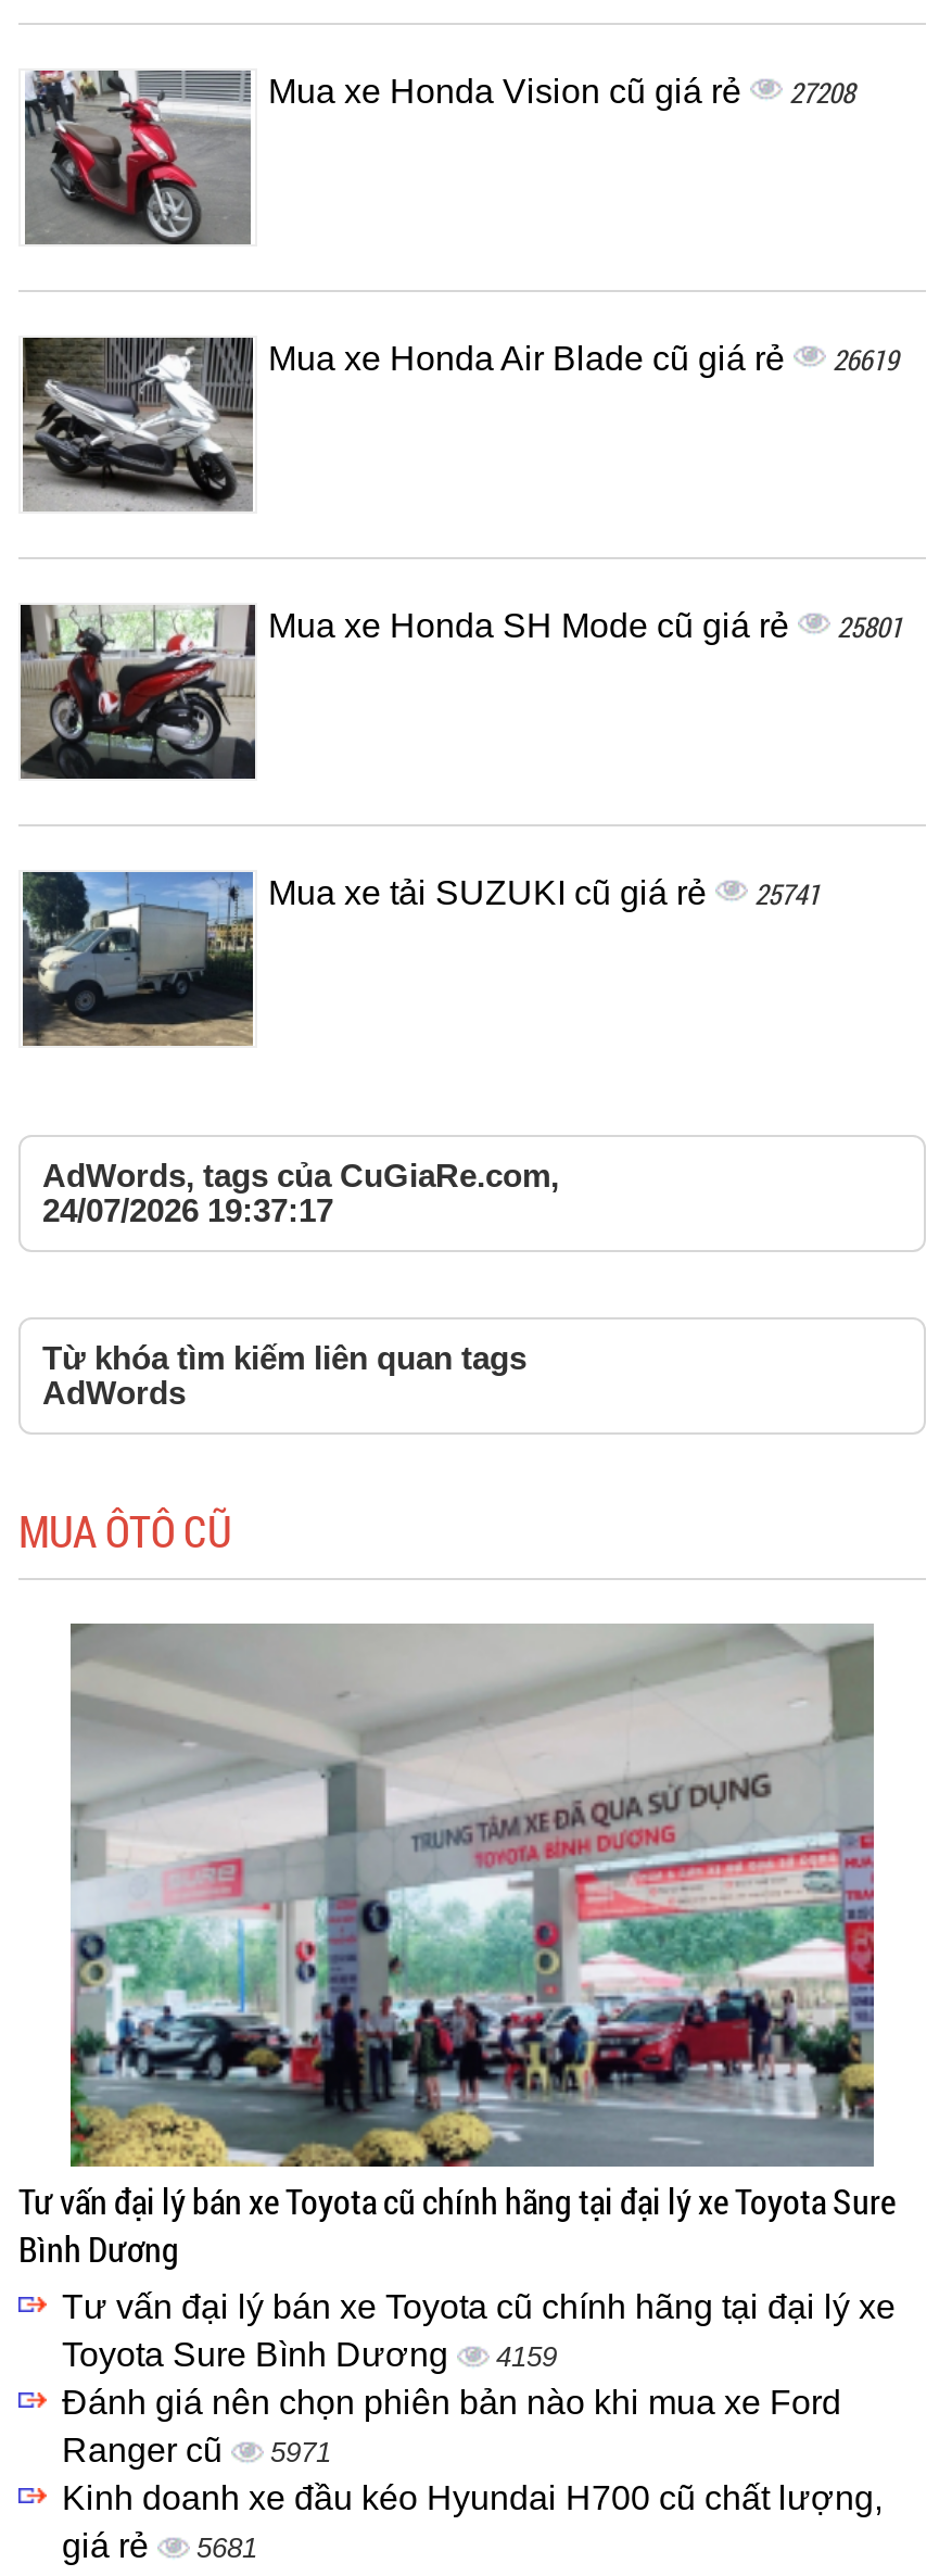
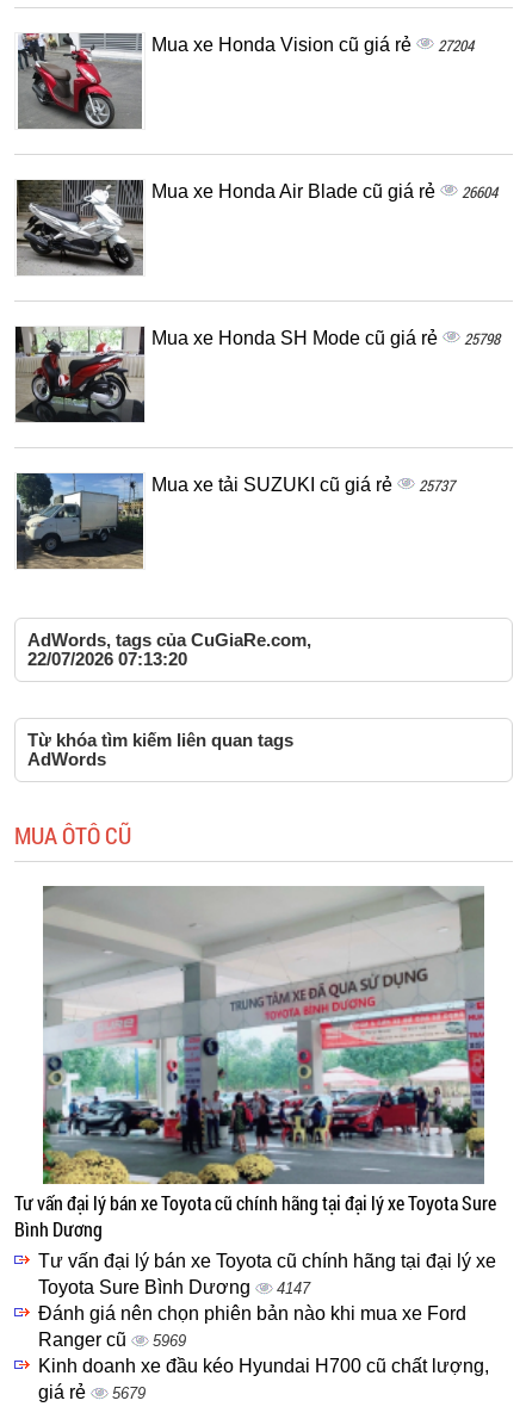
- Mua xe Honda Vision cũ giá rẻ 27208
+ Mua xe Honda Vision cũ giá rẻ 27204

- Mua xe Honda Air Blade cũ giá rẻ 26619
+ Mua xe Honda Air Blade cũ giá rẻ 26604

- Mua xe Honda SH Mode cũ giá rẻ 25801
+ Mua xe Honda SH Mode cũ giá rẻ 25798

- Mua xe tải SUZUKI cũ giá rẻ 25741
+ Mua xe tải SUZUKI cũ giá rẻ 25737

- 24/07/2026 19:37:17
+ 22/07/2026 07:13:20

- Toyota Sure Bình Dương 4159
+ Toyota Sure Bình Dương 4147

- Ranger cũ 5971
+ Ranger cũ 5969

- giá rẻ 5681
+ giá rẻ 5679
